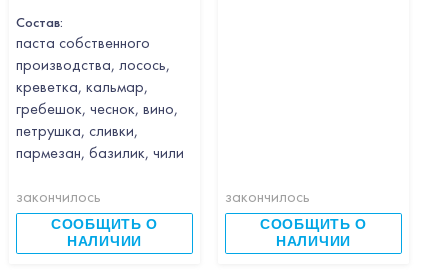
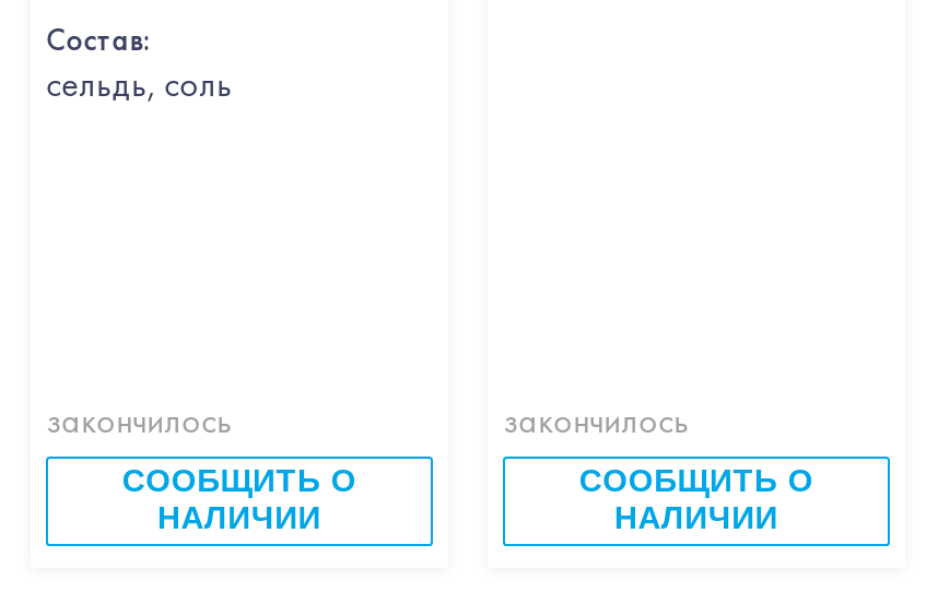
- паста собственного
- производства, лосось,
- креветка, кальмар,
- гребешок, чеснок, вино,
- петрушка, сливки,
- пармезан, базилик, чили
+ cельдь, соль
